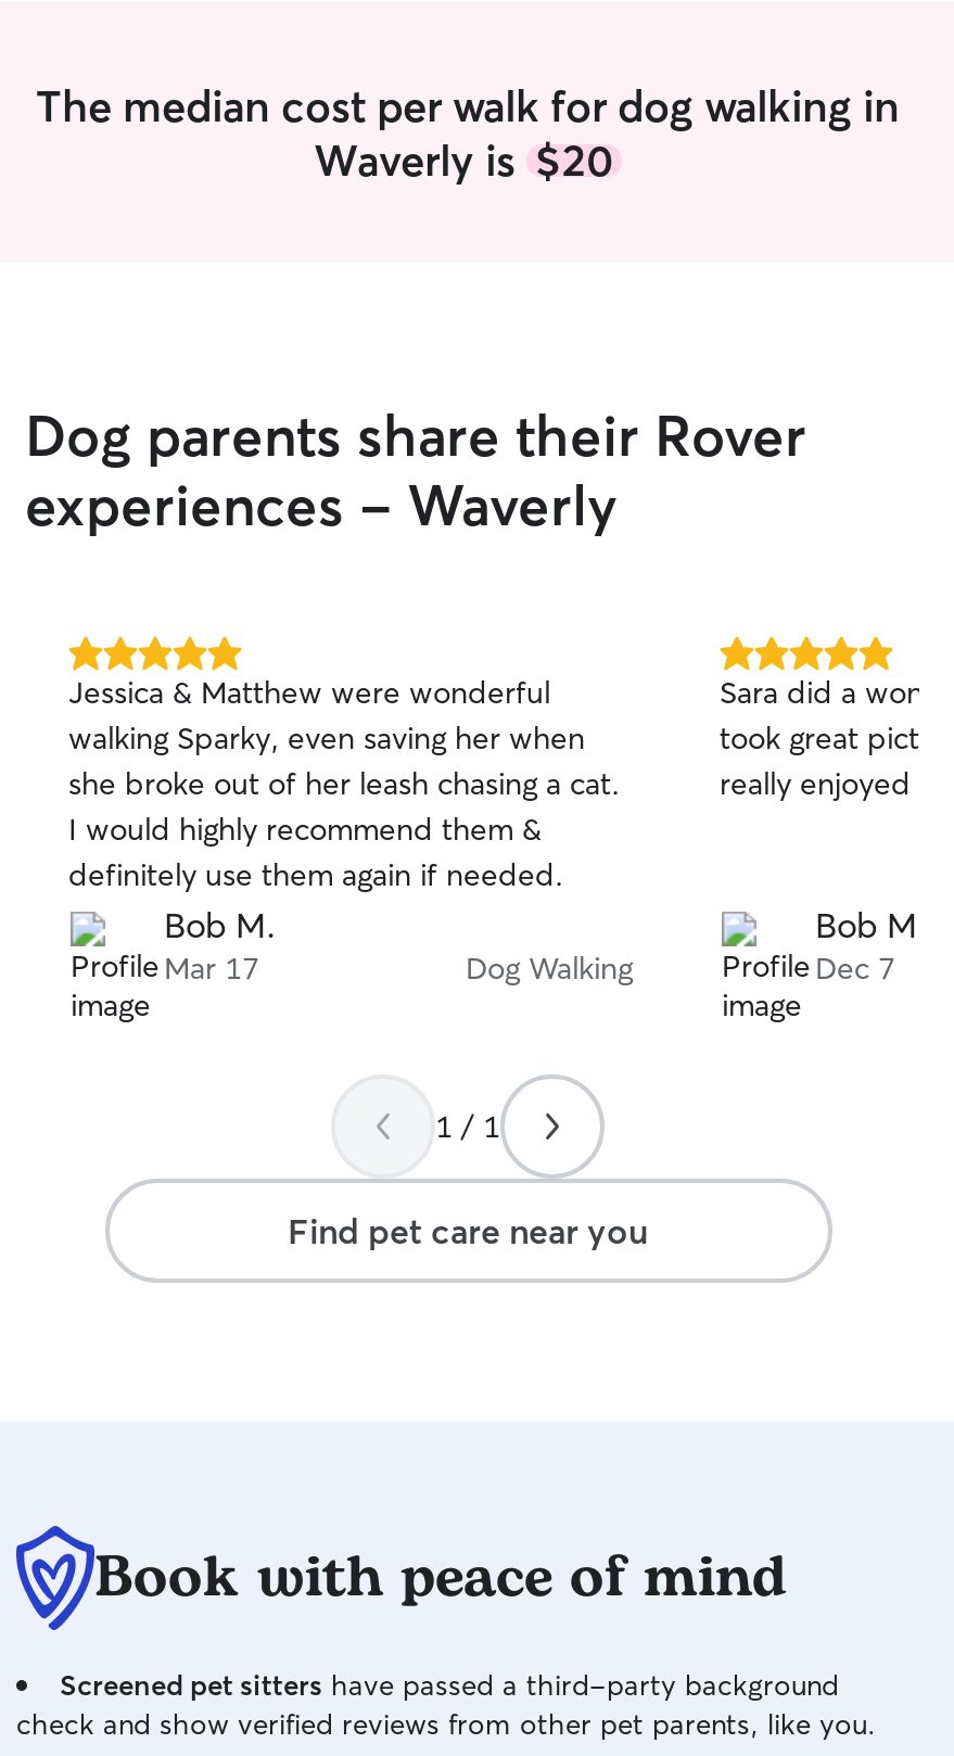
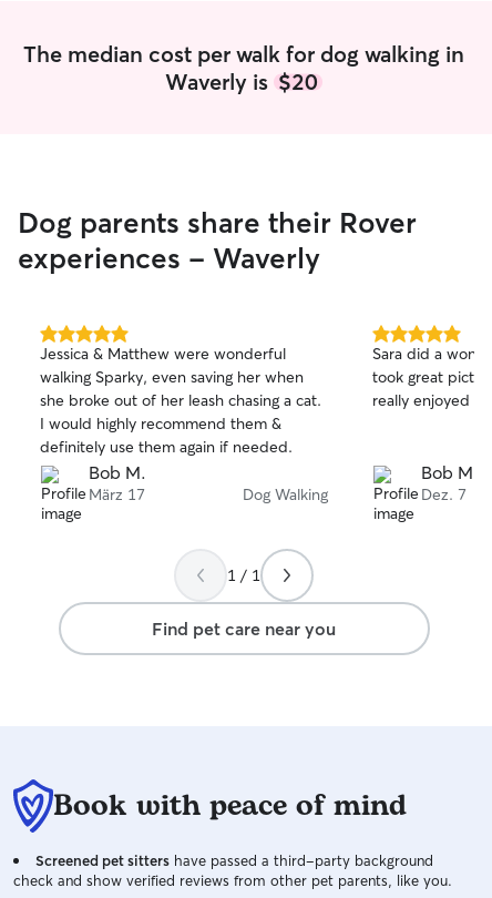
- Mar 17
+ März 17

- Dec 7
+ Dez. 7
